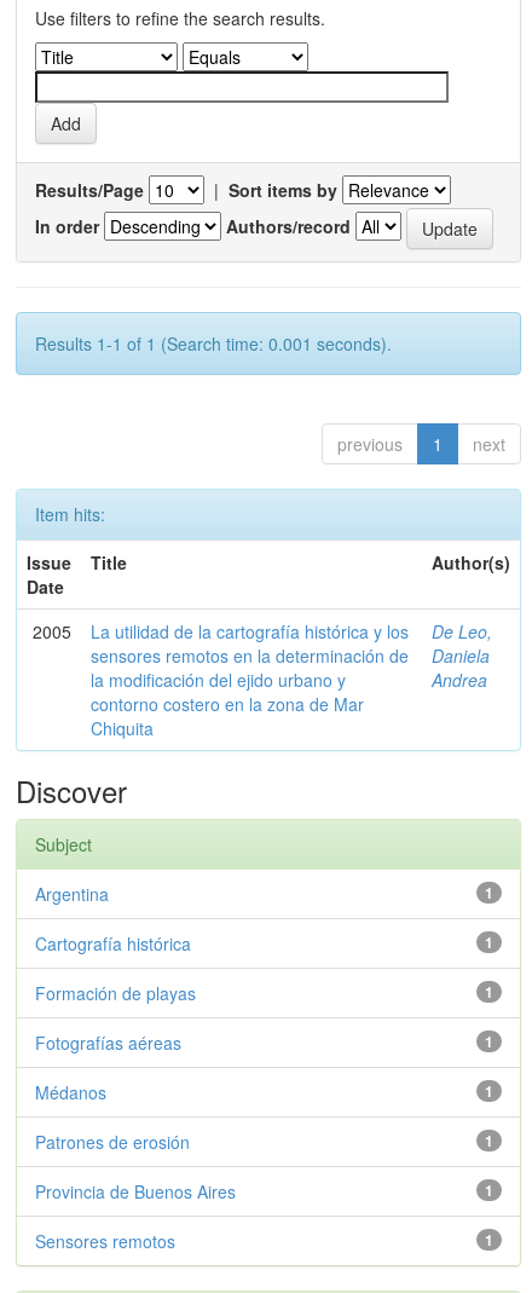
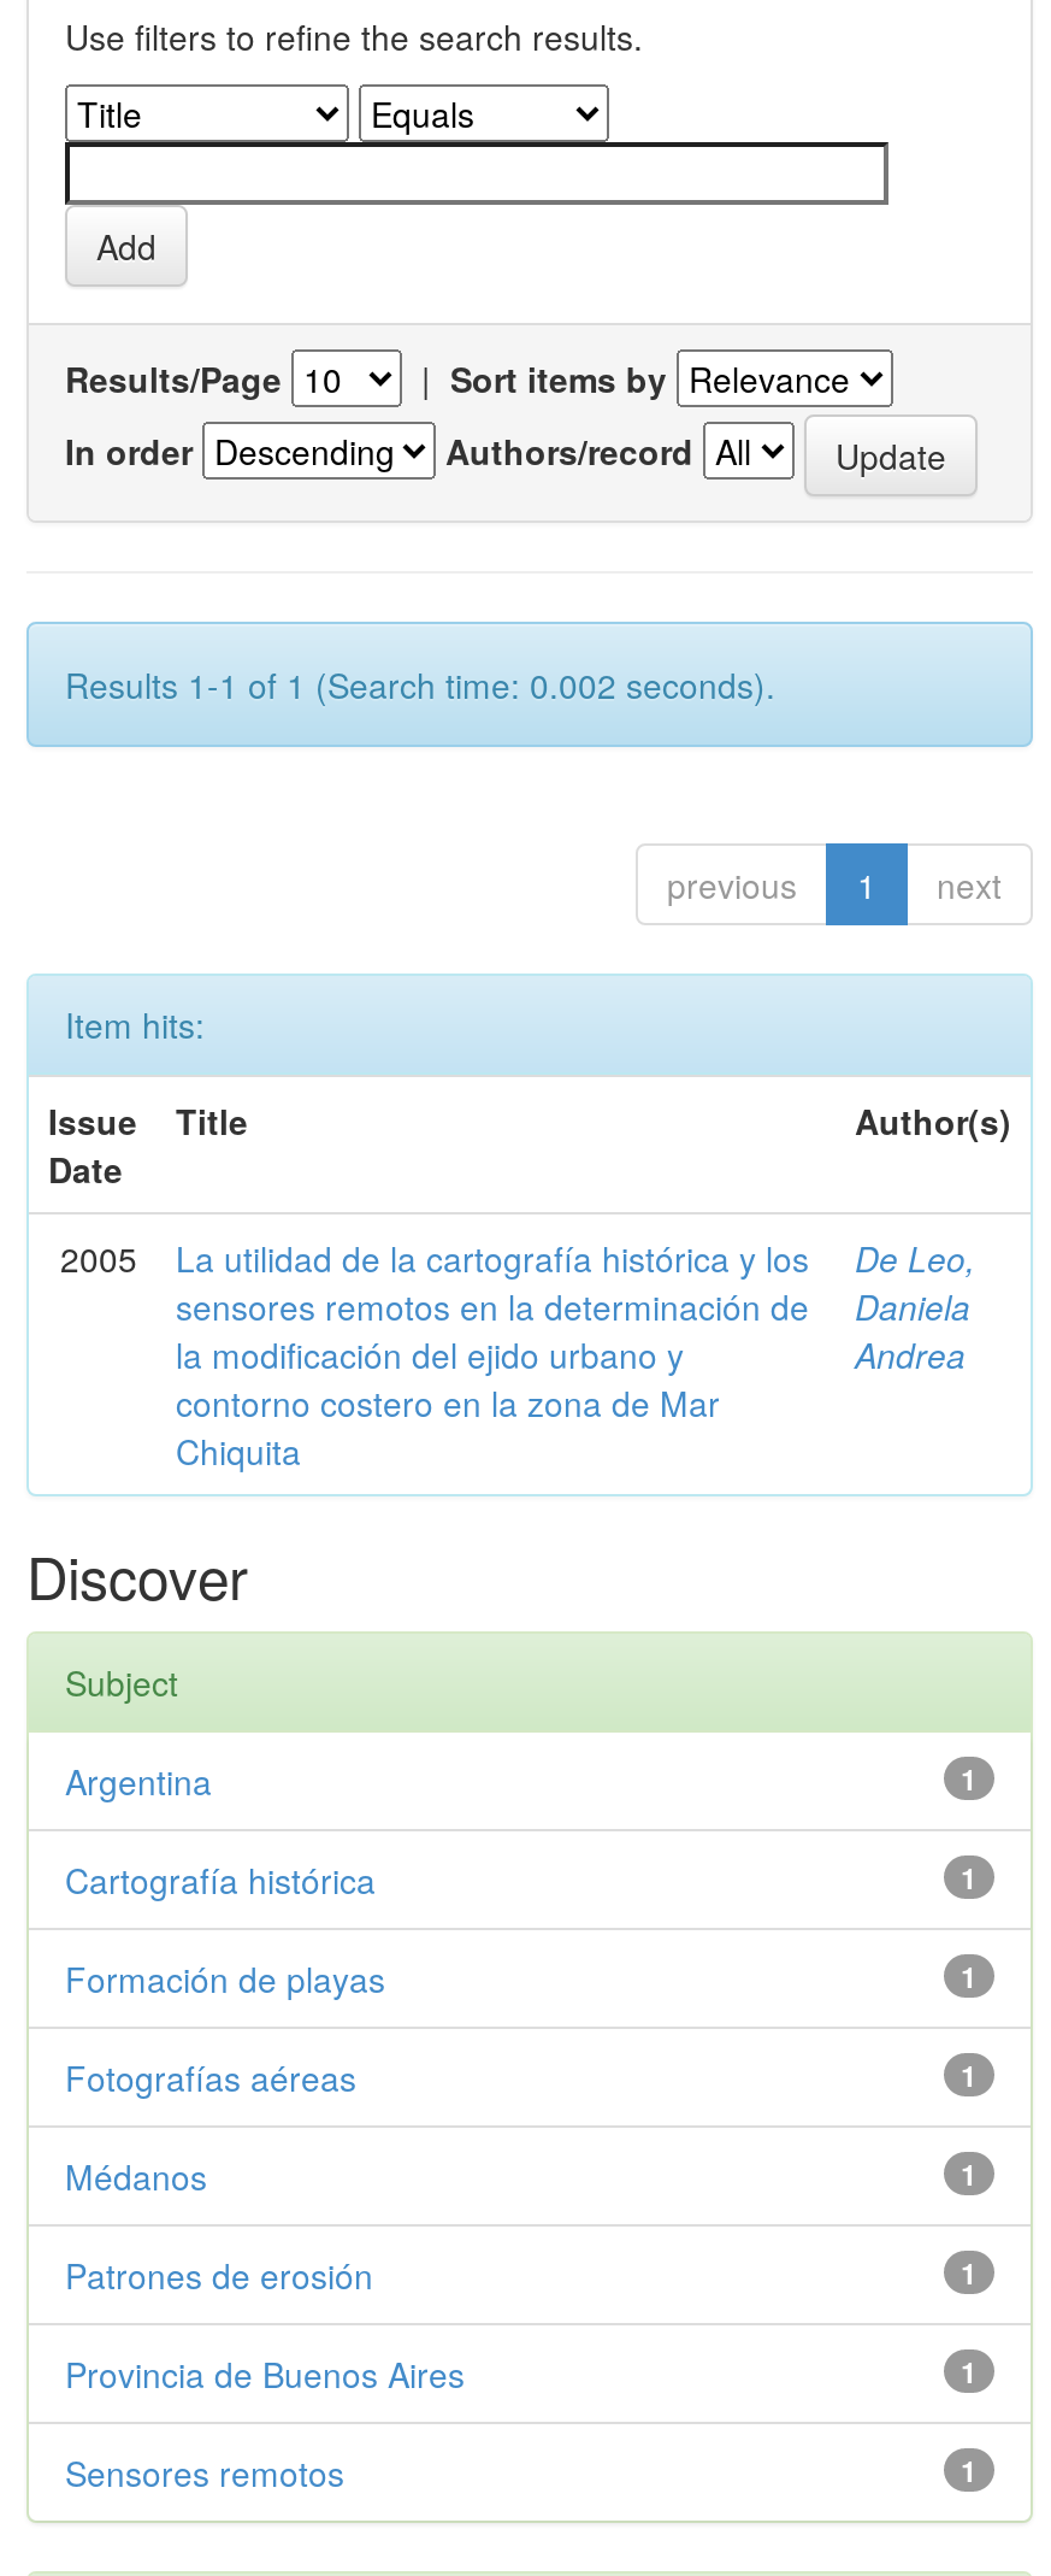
- Results 1-1 of 1 (Search time: 0.001 seconds).
+ Results 1-1 of 1 (Search time: 0.002 seconds).
